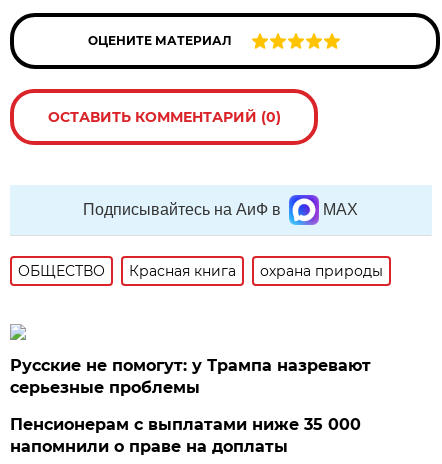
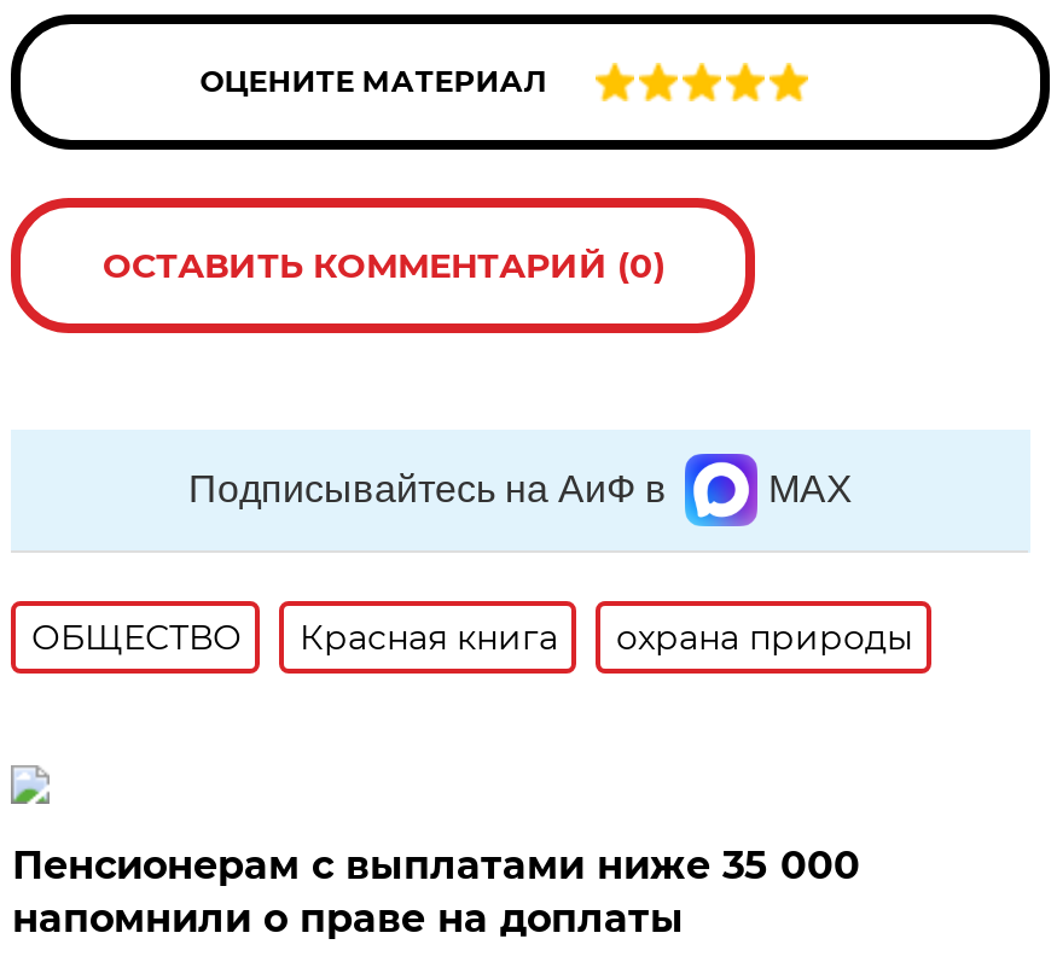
- Русские не помогут: у Трампа назревают
- серьезные проблемы
